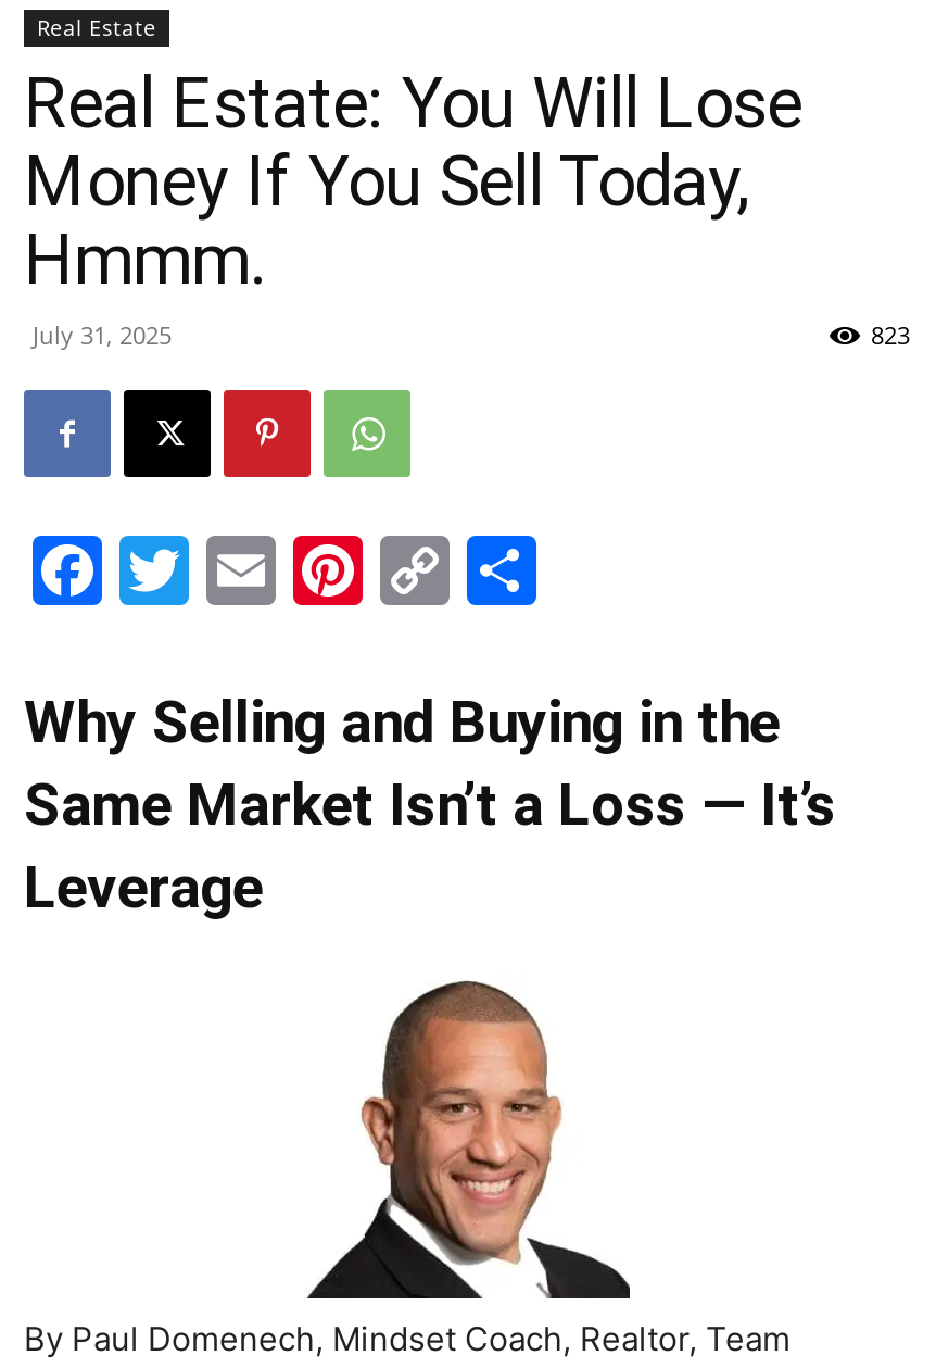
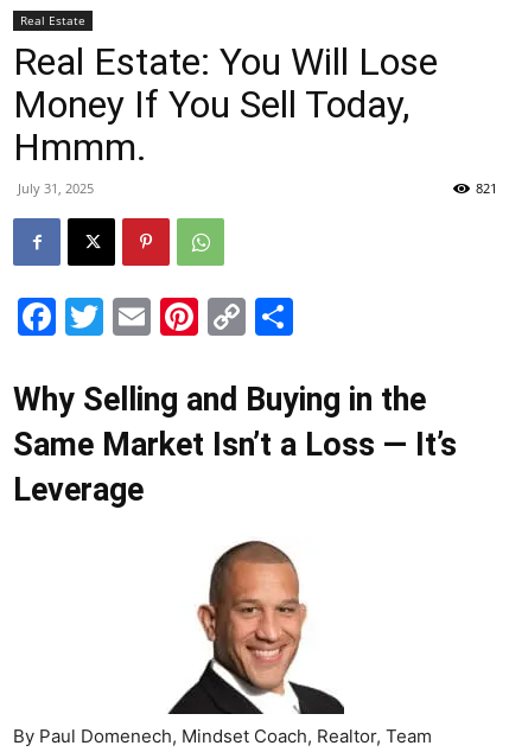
- 823
+ 821
